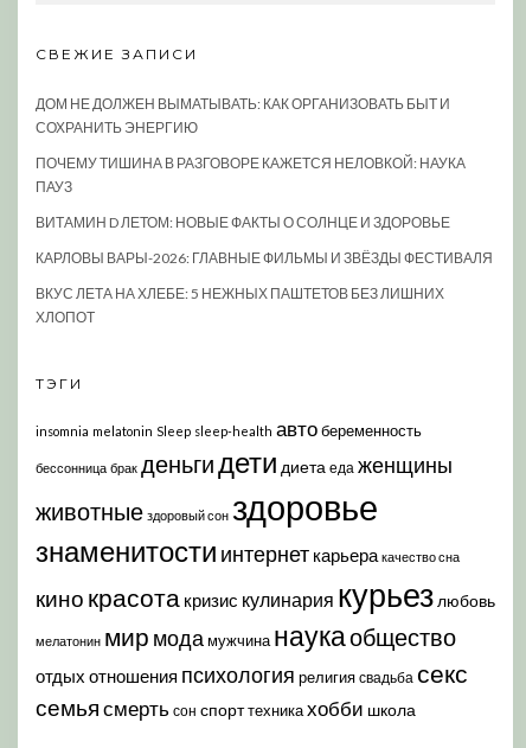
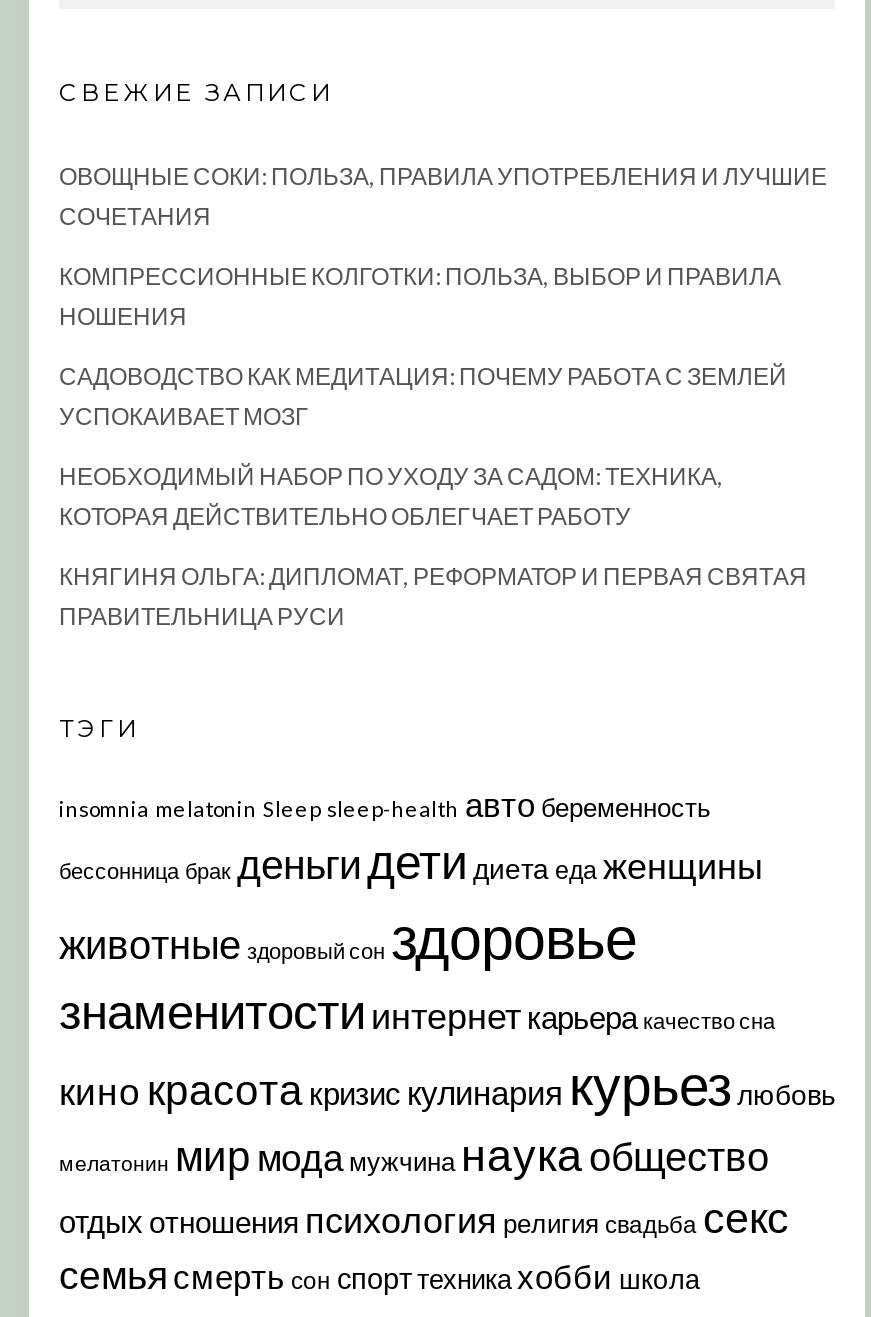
- ДОМ НЕ ДОЛЖЕН ВЫМАТЫВАТЬ: КАК ОРГАНИЗОВАТЬ БЫТ И
- СОХРАНИТЬ ЭНЕРГИЮ
+ ОВОЩНЫЕ СОКИ: ПОЛЬЗА, ПРАВИЛА УПОТРЕБЛЕНИЯ И ЛУЧШИЕ
+ СОЧЕТАНИЯ

- ПОЧЕМУ ТИШИНА В РАЗГОВОРЕ КАЖЕТСЯ НЕЛОВКОЙ: НАУКА
- ПАУЗ
+ КОМПРЕССИОННЫЕ КОЛГОТКИ: ПОЛЬЗА, ВЫБОР И ПРАВИЛА
+ НОШЕНИЯ

- ВИТАМИН D ЛЕТОМ: НОВЫЕ ФАКТЫ О СОЛНЦЕ И ЗДОРОВЬЕ
+ САДОВОДСТВО КАК МЕДИТАЦИЯ: ПОЧЕМУ РАБОТА С ЗЕМЛЕЙ
+ УСПОКАИВАЕТ МОЗГ

- КАРЛОВЫ ВАРЫ-2026: ГЛАВНЫЕ ФИЛЬМЫ И ЗВЁЗДЫ ФЕСТИВАЛЯ
+ НЕОБХОДИМЫЙ НАБОР ПО УХОДУ ЗА САДОМ: ТЕХНИКА,
+ КОТОРАЯ ДЕЙСТВИТЕЛЬНО ОБЛЕГЧАЕТ РАБОТУ

- ВКУС ЛЕТА НА ХЛЕБЕ: 5 НЕЖНЫХ ПАШТЕТОВ БЕЗ ЛИШНИХ
- ХЛОПОТ
+ КНЯГИНЯ ОЛЬГА: ДИПЛОМАТ, РЕФОРМАТОР И ПЕРВАЯ СВЯТАЯ
+ ПРАВИТЕЛЬНИЦА РУСИ
